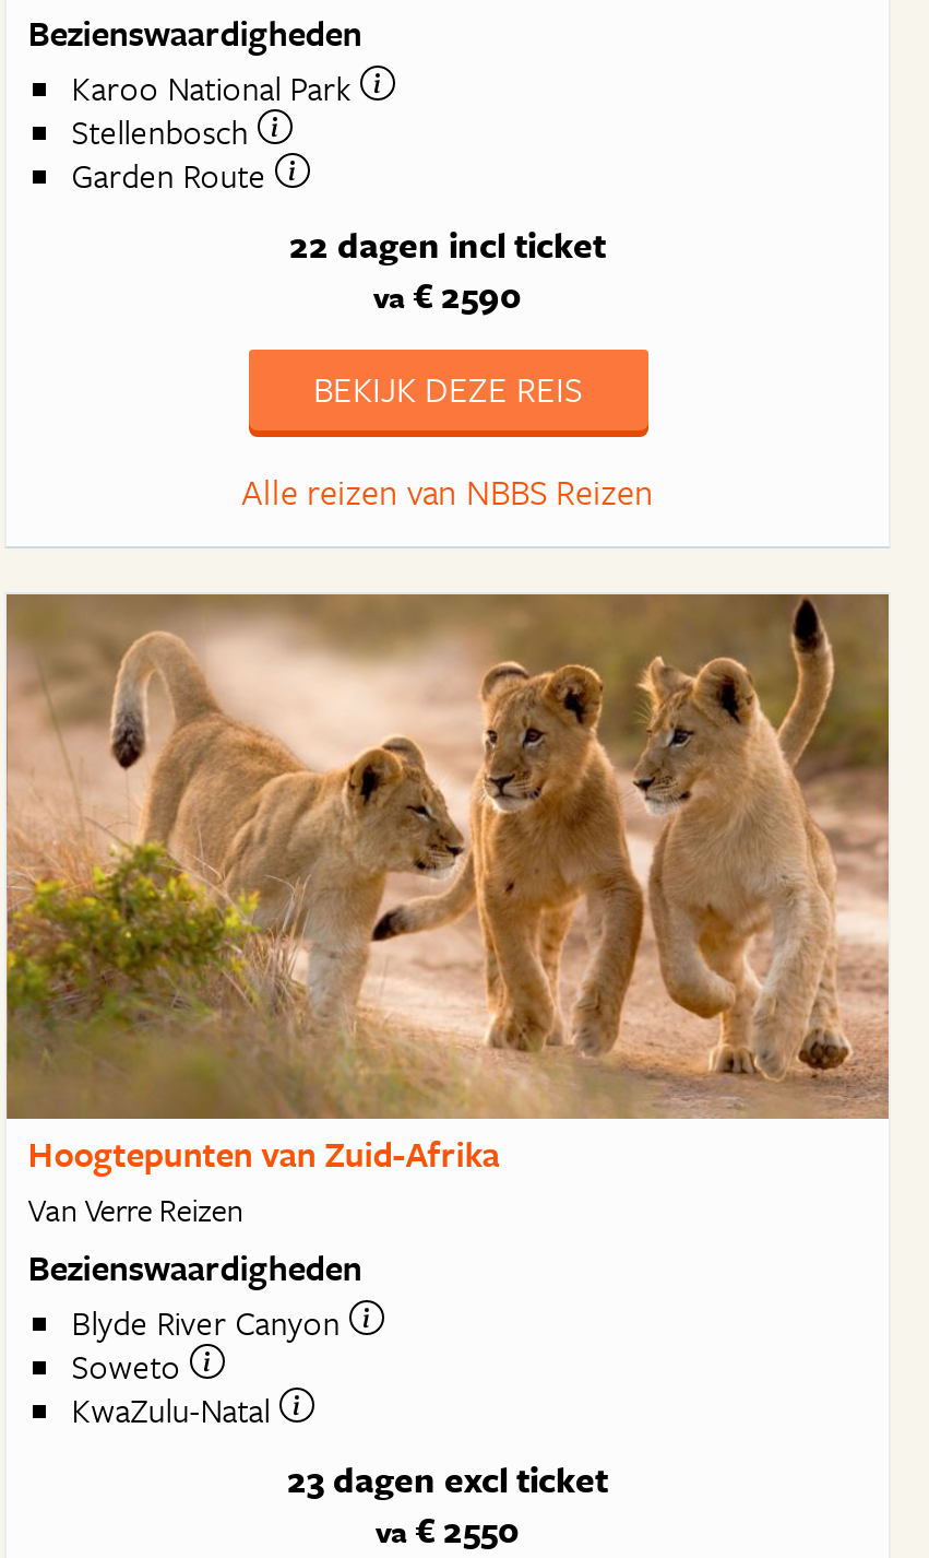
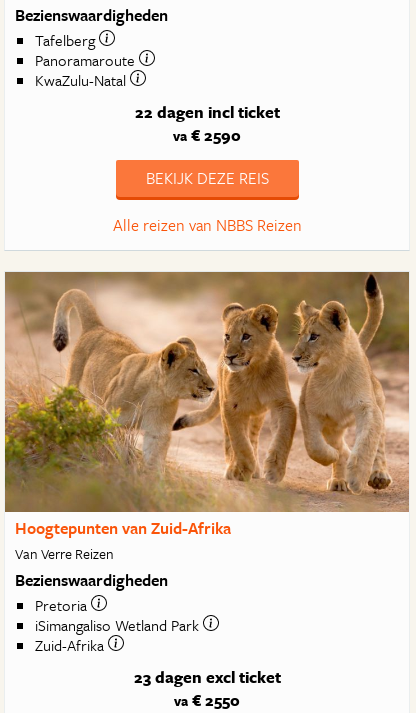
- Karoo National Park
- Stellenbosch
- Garden Route
+ Tafelberg
+ Panoramaroute

- Blyde River Canyon
- Soweto
+ Pretoria
+ iSimangaliso Wetland Park
+ Zuid-Afrika

moved up: KwaZulu-Natal
